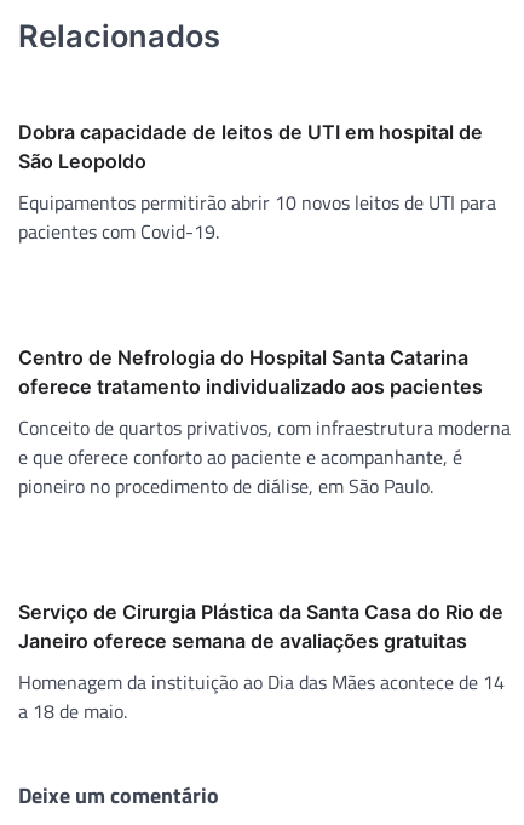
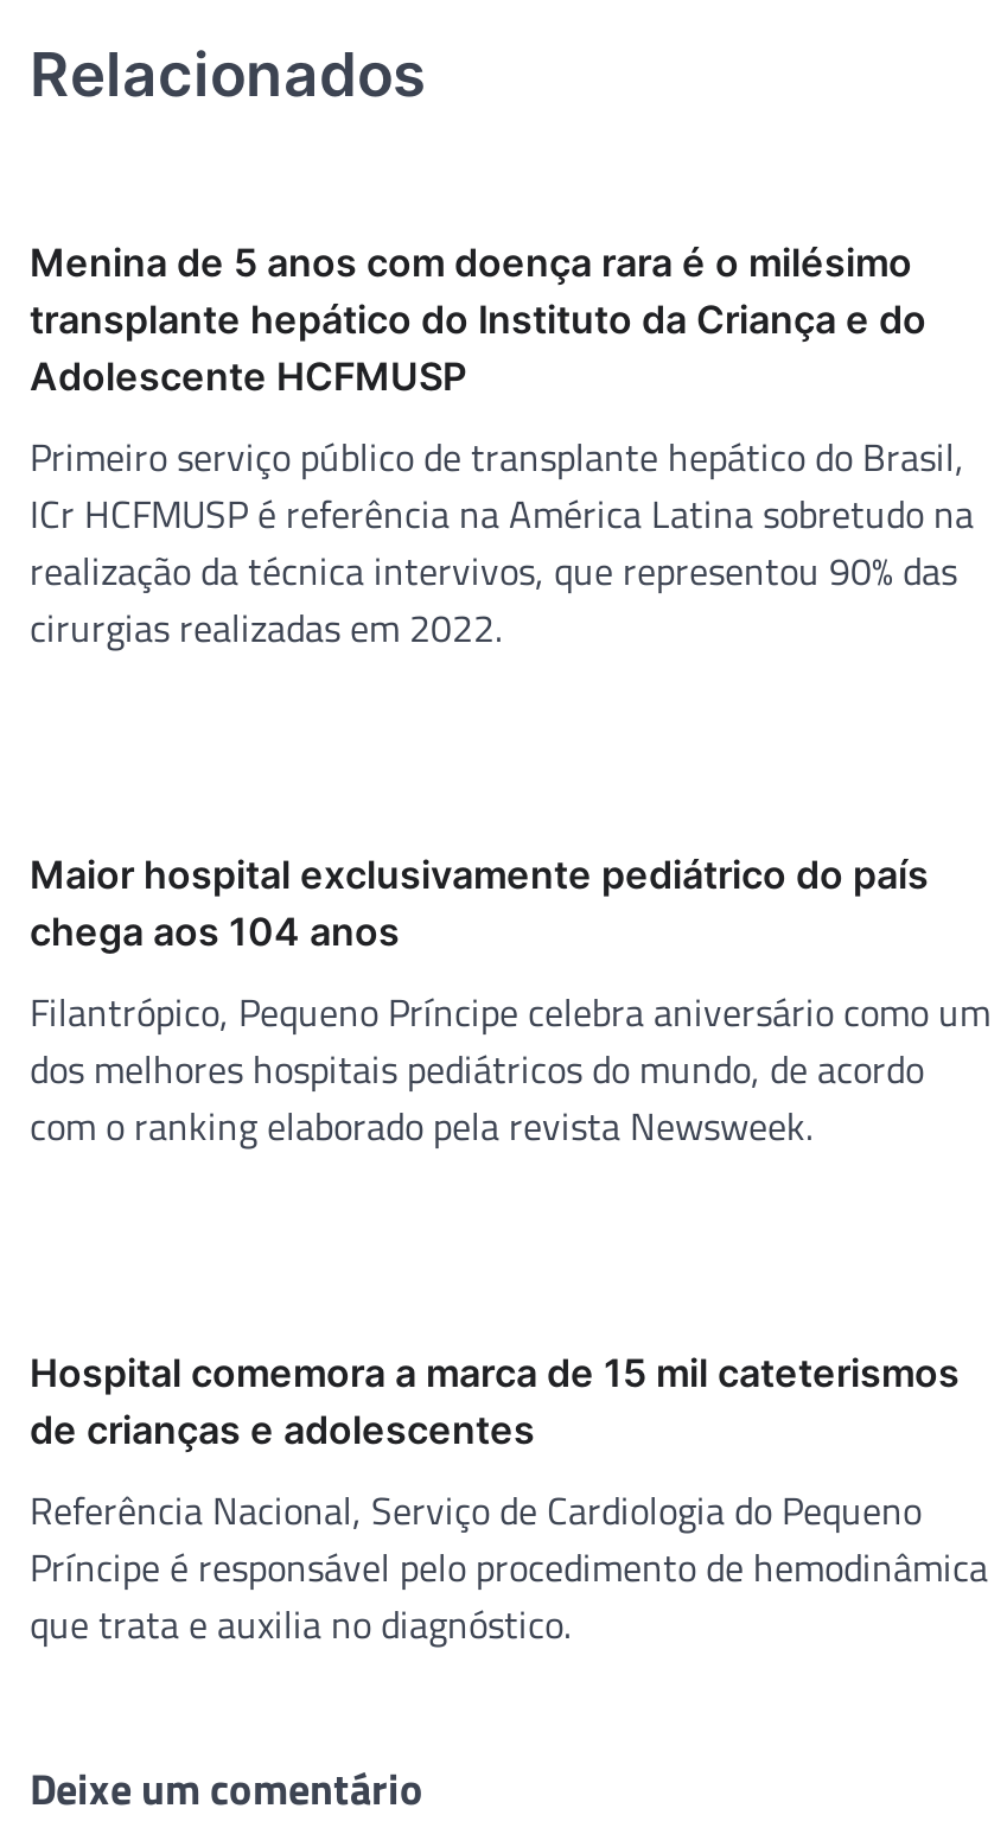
- Dobra capacidade de leitos de UTI em hospital de
- São Leopoldo
+ Menina de 5 anos com doença rara é o milésimo
+ transplante hepático do Instituto da Criança e do
+ Adolescente HCFMUSP

- Equipamentos permitirão abrir 10 novos leitos de UTI para
- pacientes com Covid-19.
+ Primeiro serviço público de transplante hepático do Brasil,
+ ICr HCFMUSP é referência na América Latina sobretudo na
+ realização da técnica intervivos, que representou 90% das
+ cirurgias realizadas em 2022.

- Centro de Nefrologia do Hospital Santa Catarina
- oferece tratamento individualizado aos pacientes
+ Maior hospital exclusivamente pediátrico do país
+ chega aos 104 anos

- Conceito de quartos privativos, com infraestrutura moderna
- e que oferece conforto ao paciente e acompanhante, é
- pioneiro no procedimento de diálise, em São Paulo.
+ Filantrópico, Pequeno Príncipe celebra aniversário como um
+ dos melhores hospitais pediátricos do mundo, de acordo
+ com o ranking elaborado pela revista Newsweek.

- Serviço de Cirurgia Plástica da Santa Casa do Rio de
- Janeiro oferece semana de avaliações gratuitas
+ Hospital comemora a marca de 15 mil cateterismos
+ de crianças e adolescentes

- Homenagem da instituição ao Dia das Mães acontece de 14
- a 18 de maio.
+ Referência Nacional, Serviço de Cardiologia do Pequeno
+ Príncipe é responsável pelo procedimento de hemodinâmica
+ que trata e auxilia no diagnóstico.
